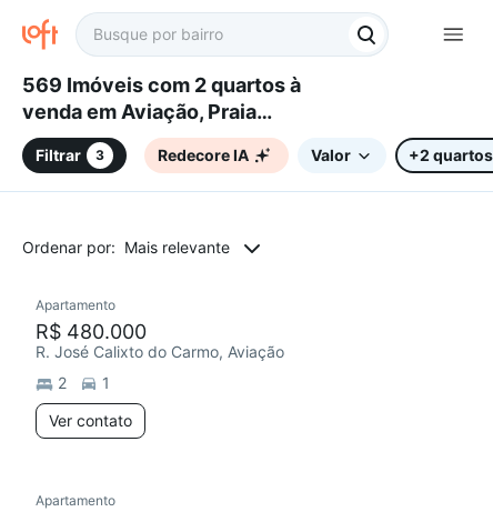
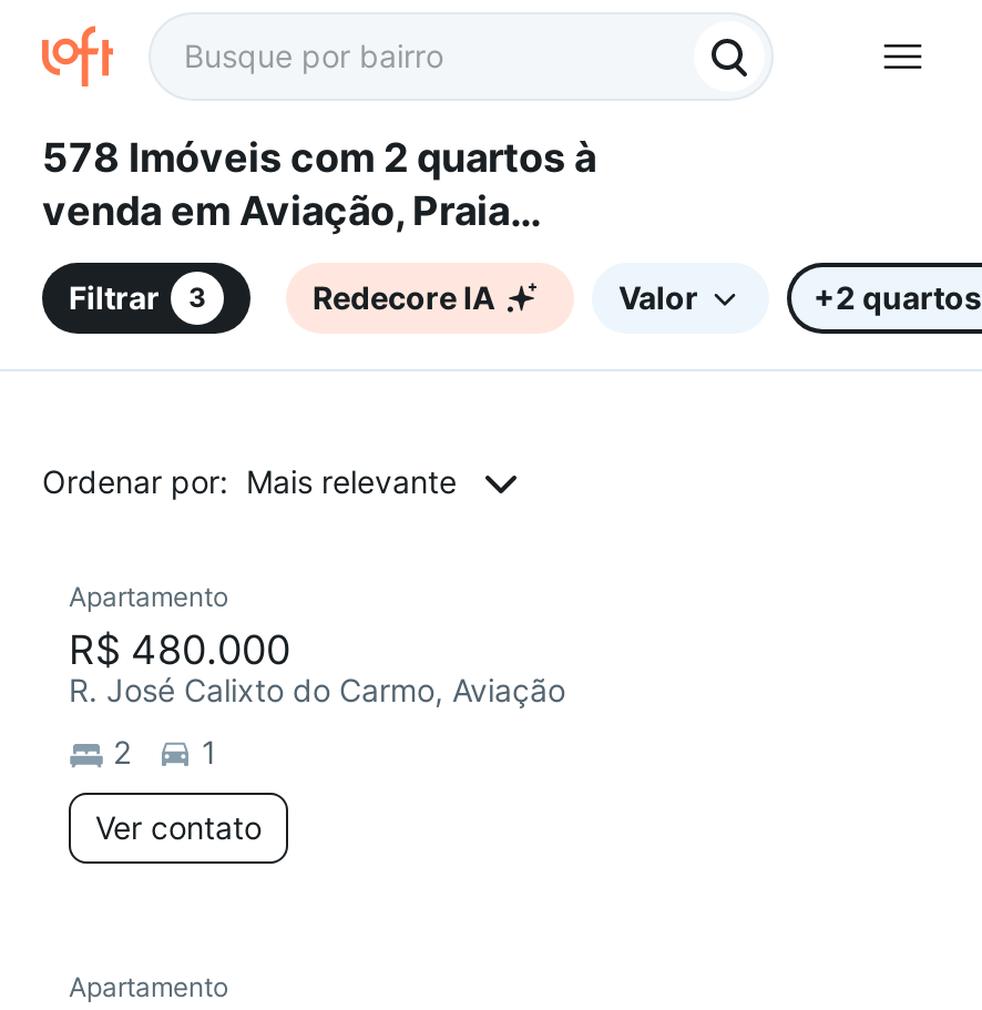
- 569 Imóveis com 2 quartos à
+ 578 Imóveis com 2 quartos à
